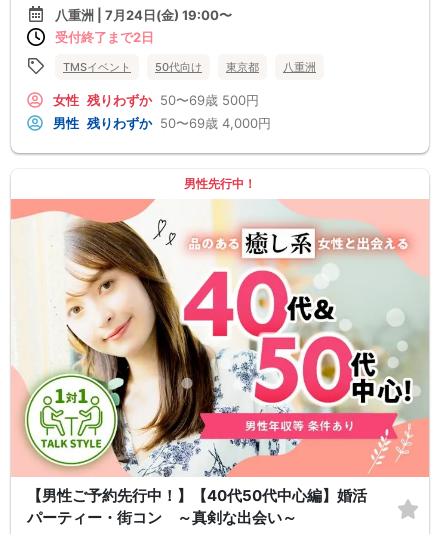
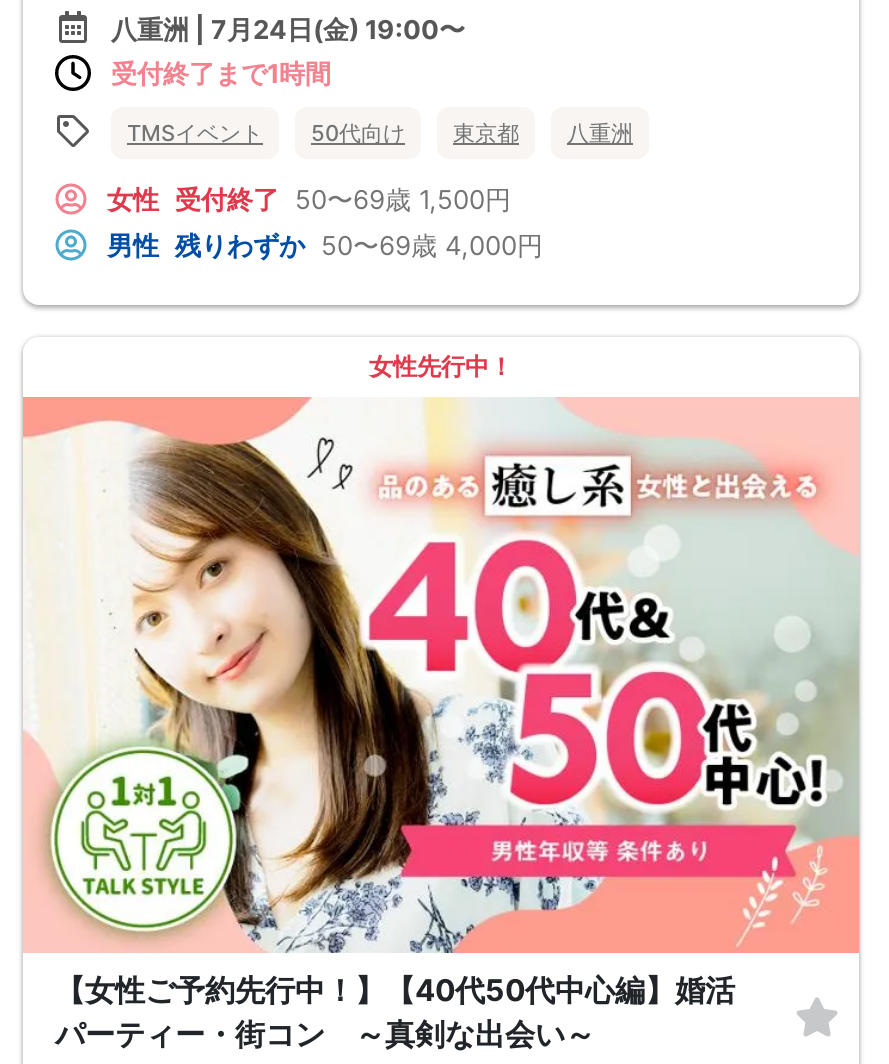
- 受付終了まで2日
+ 受付終了まで1時間

- 女性 残りわずか 50〜69歳 500円
+ 女性 受付終了 50〜69歳 1,500円

- 男性先行中！
+ 女性先行中！

- 【男性ご予約先行中！】【40代50代中心編】婚活
+ 【女性ご予約先行中！】【40代50代中心編】婚活
